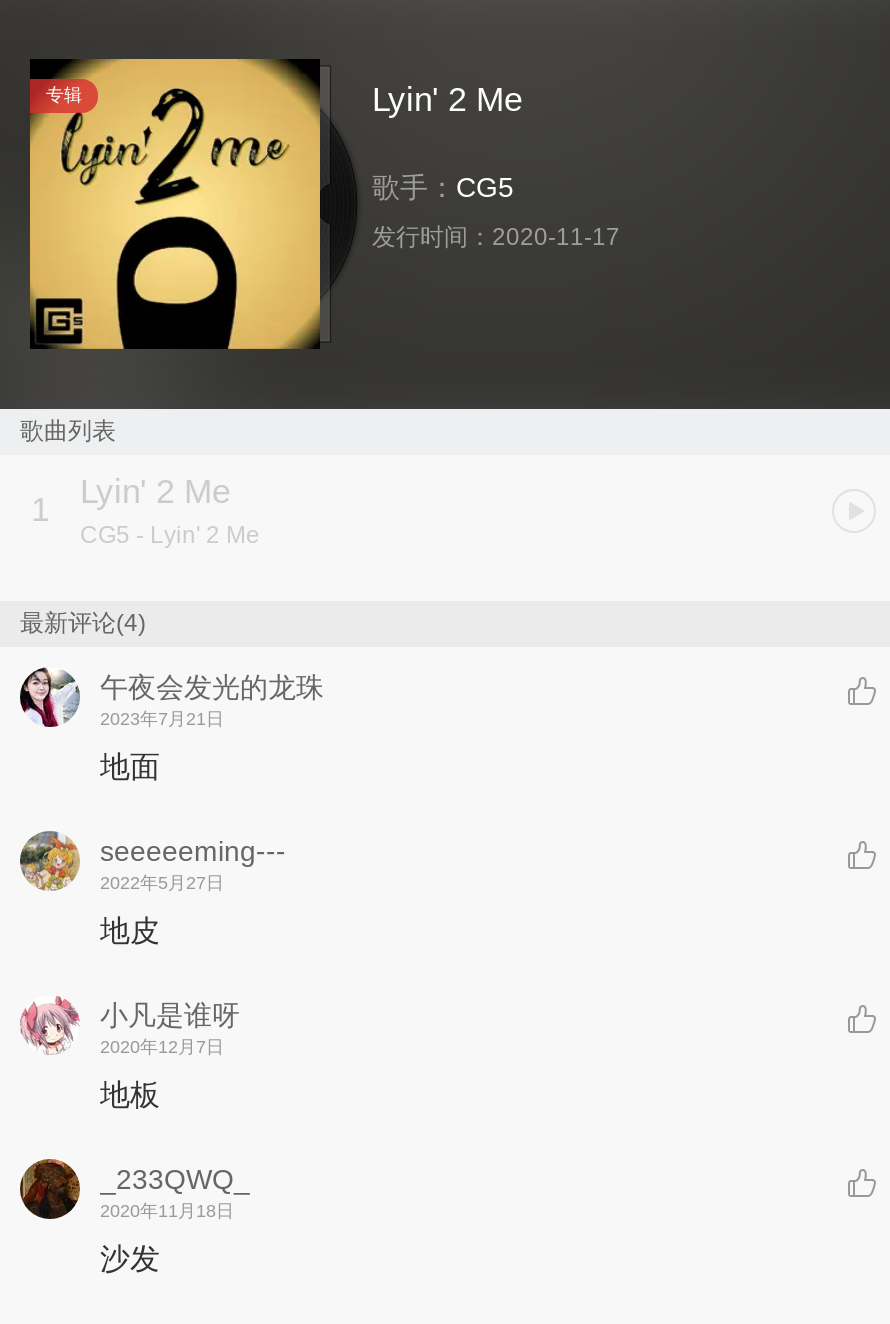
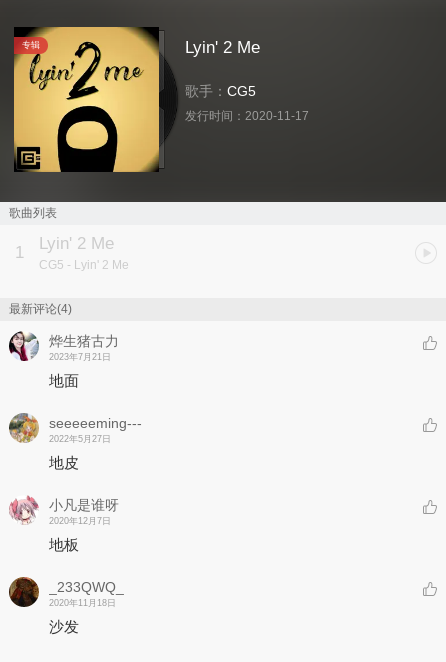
- 午夜会发光的龙珠
+ 烨生猪古力
